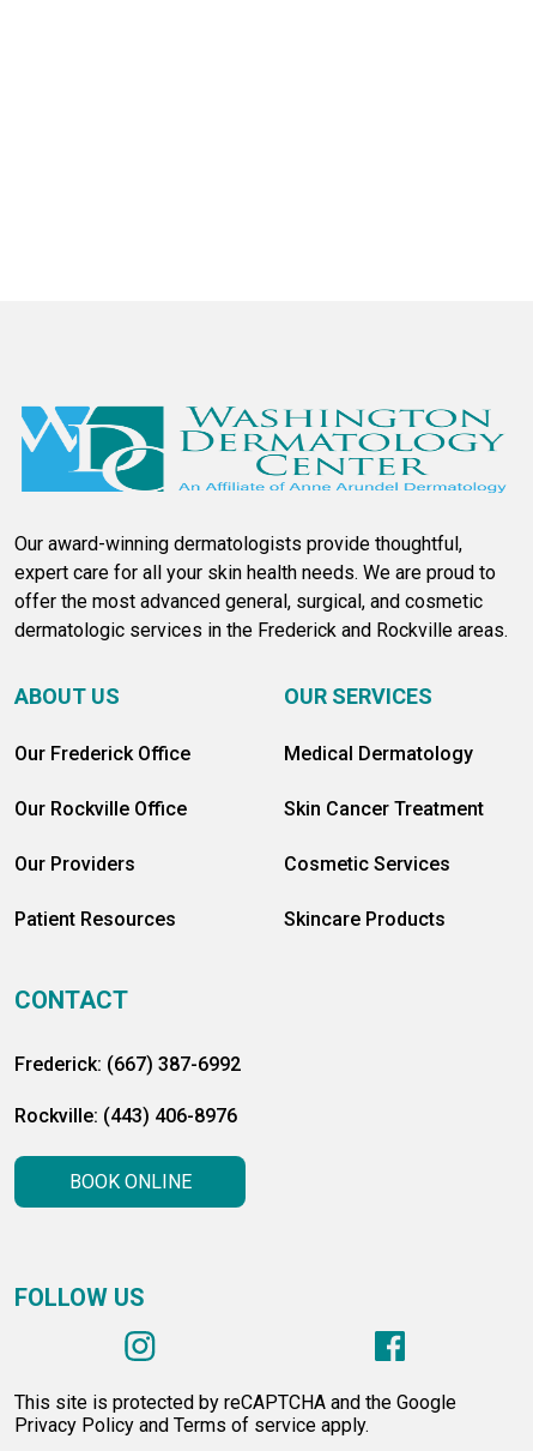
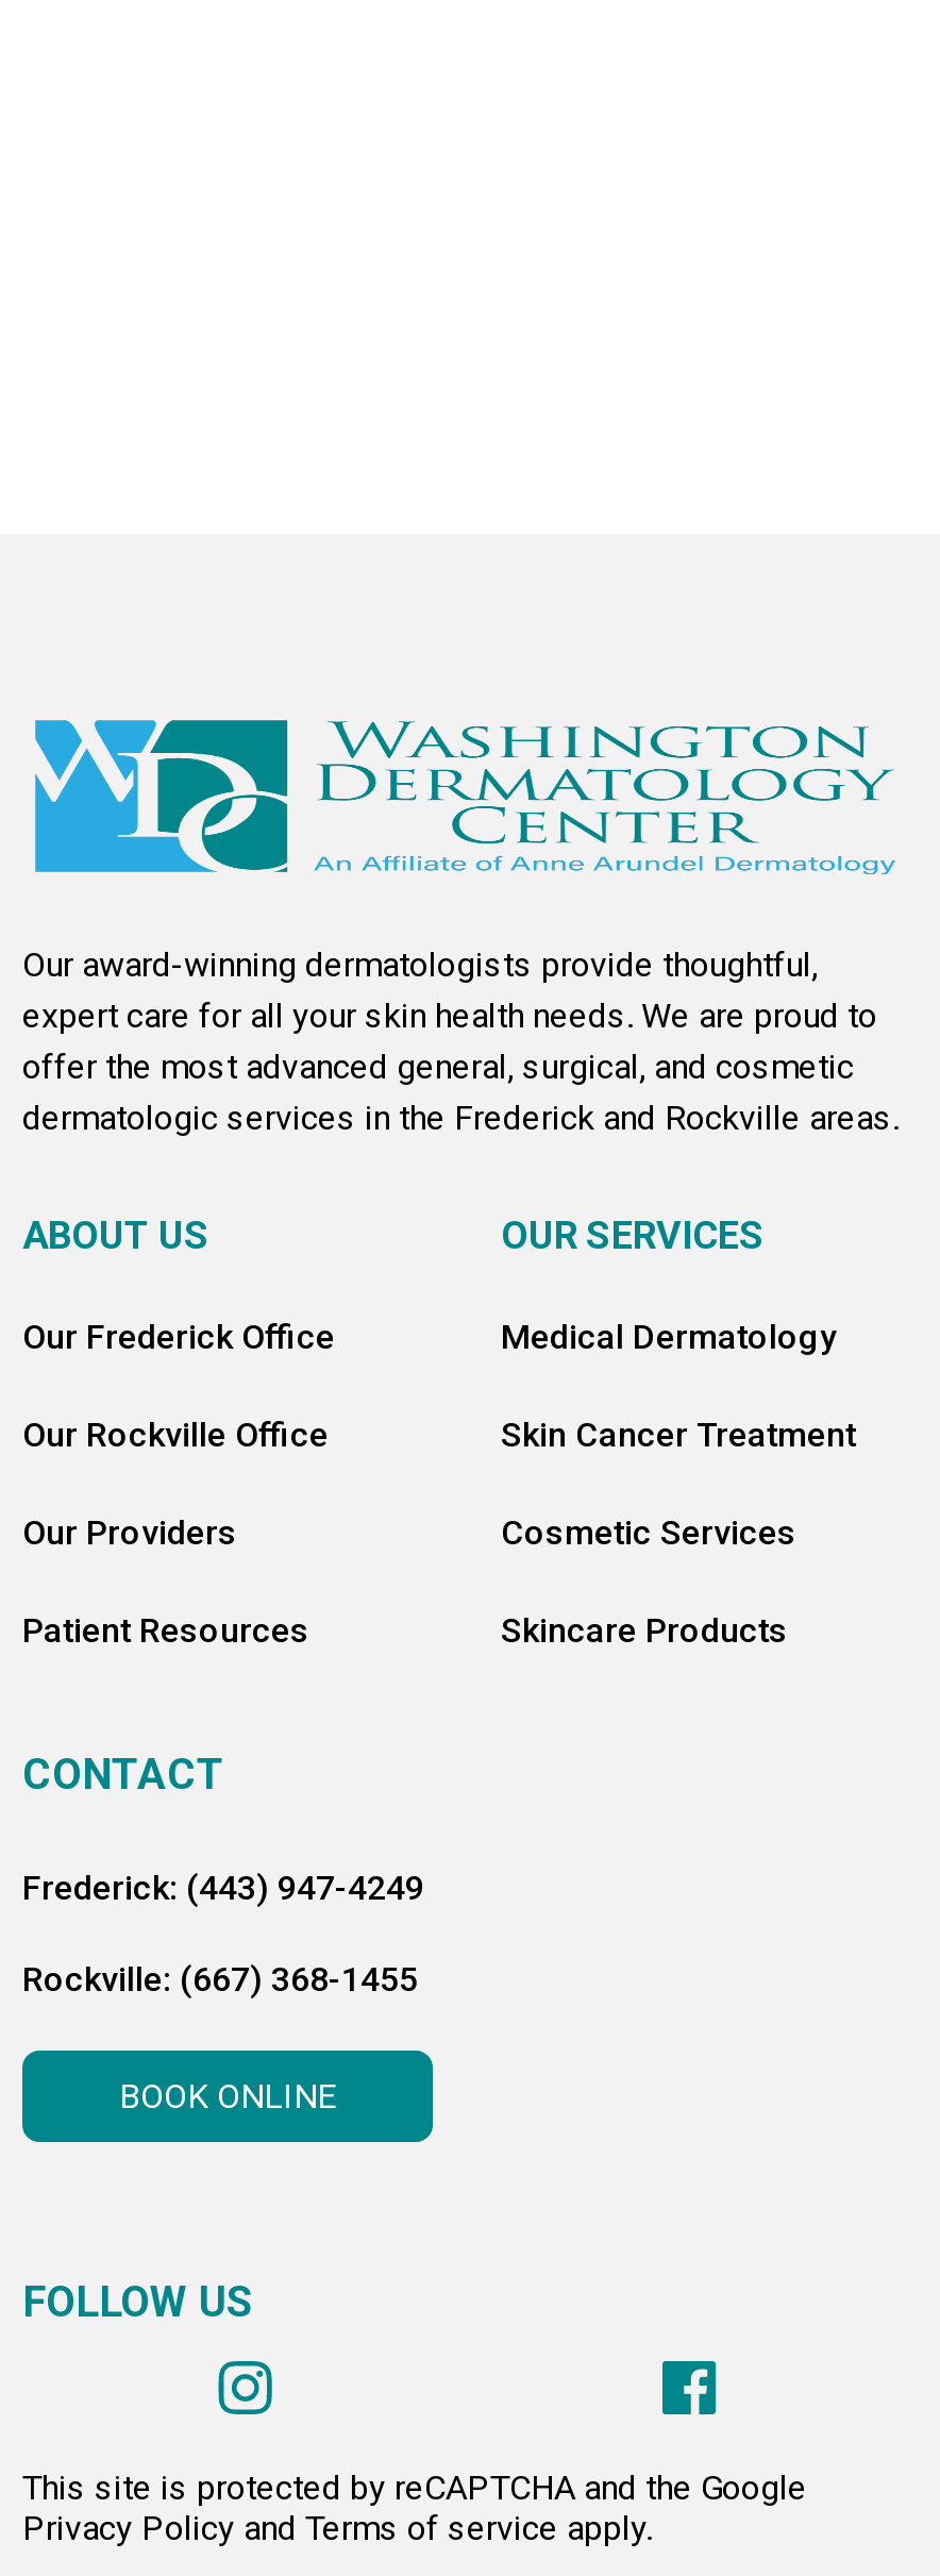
- Frederick: (667) 387-6992
+ Frederick: (443) 947-4249

- Rockville: (443) 406-8976
+ Rockville: (667) 368-1455
